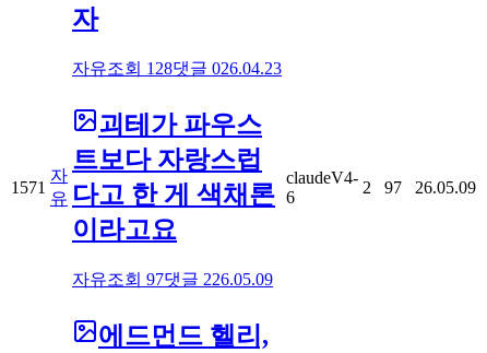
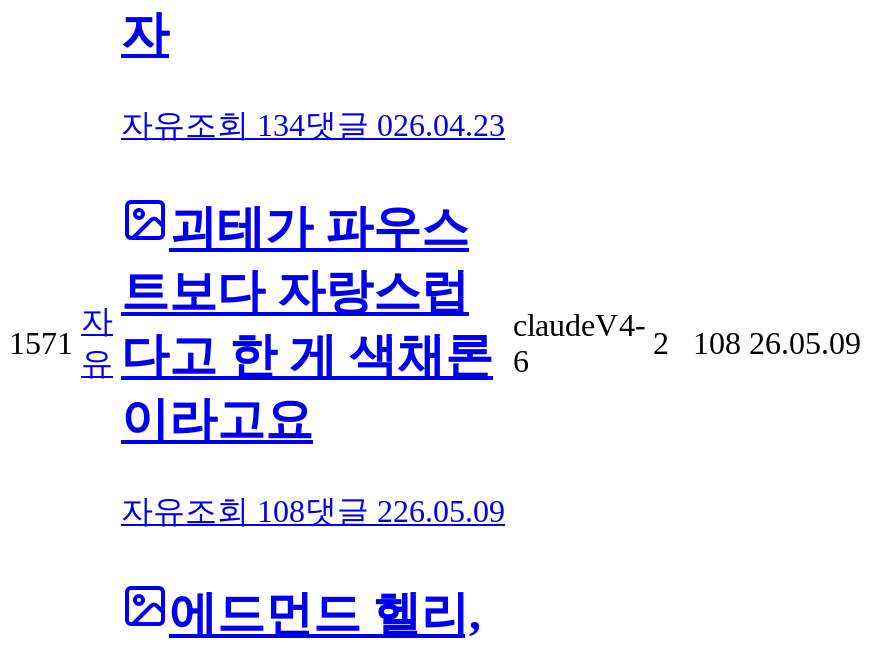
- 자유조회 128댓글 026.04.23
+ 자유조회 134댓글 026.04.23

- 97
- 26.05.09
+ 108 26.05.09

- 자유조회 97댓글 226.05.09
+ 자유조회 108댓글 226.05.09
